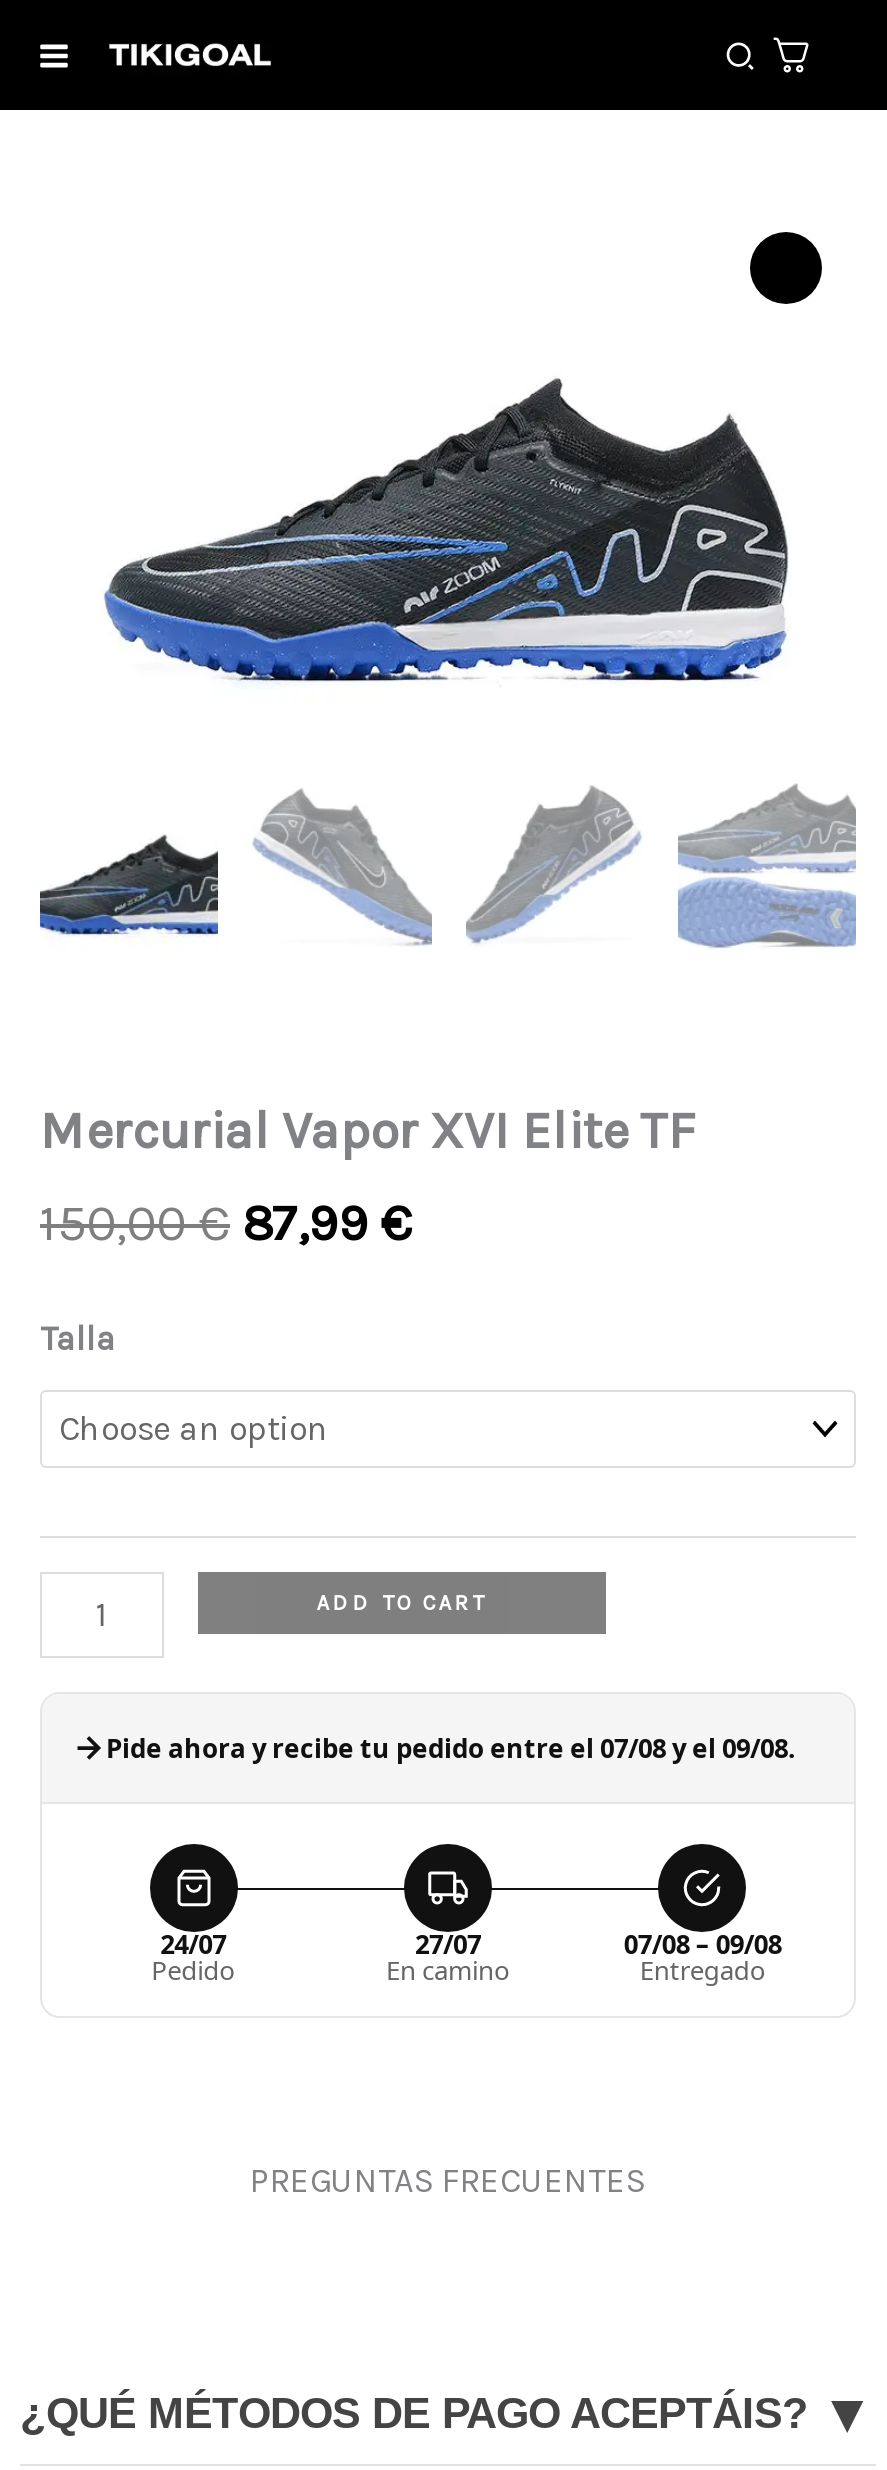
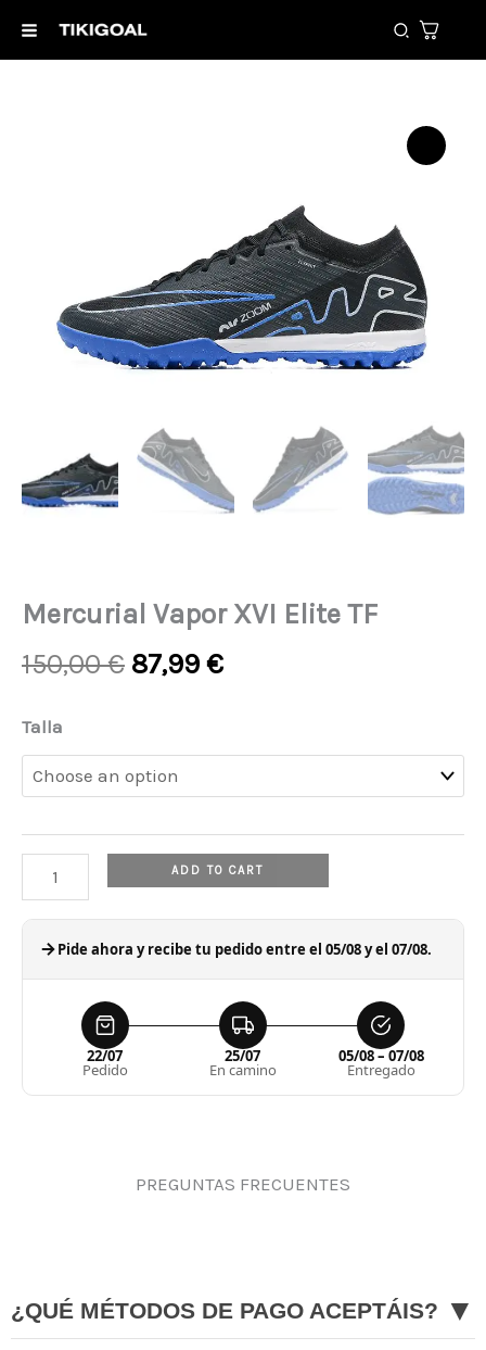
- Pide ahora y recibe tu pedido entre el 07/08 y el 09/08.
+ Pide ahora y recibe tu pedido entre el 05/08 y el 07/08.

- 24/07
+ 22/07

- 27/07
+ 25/07

- 07/08 – 09/08
+ 05/08 – 07/08
